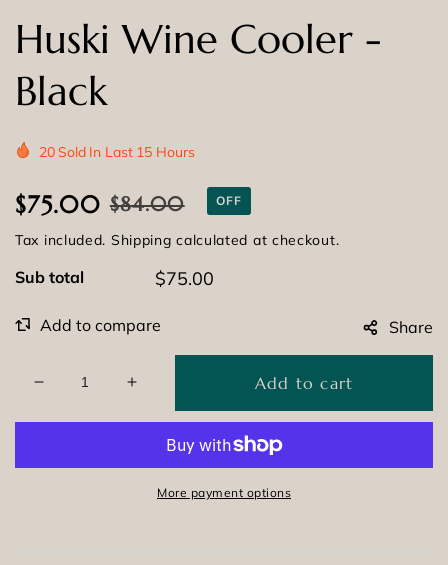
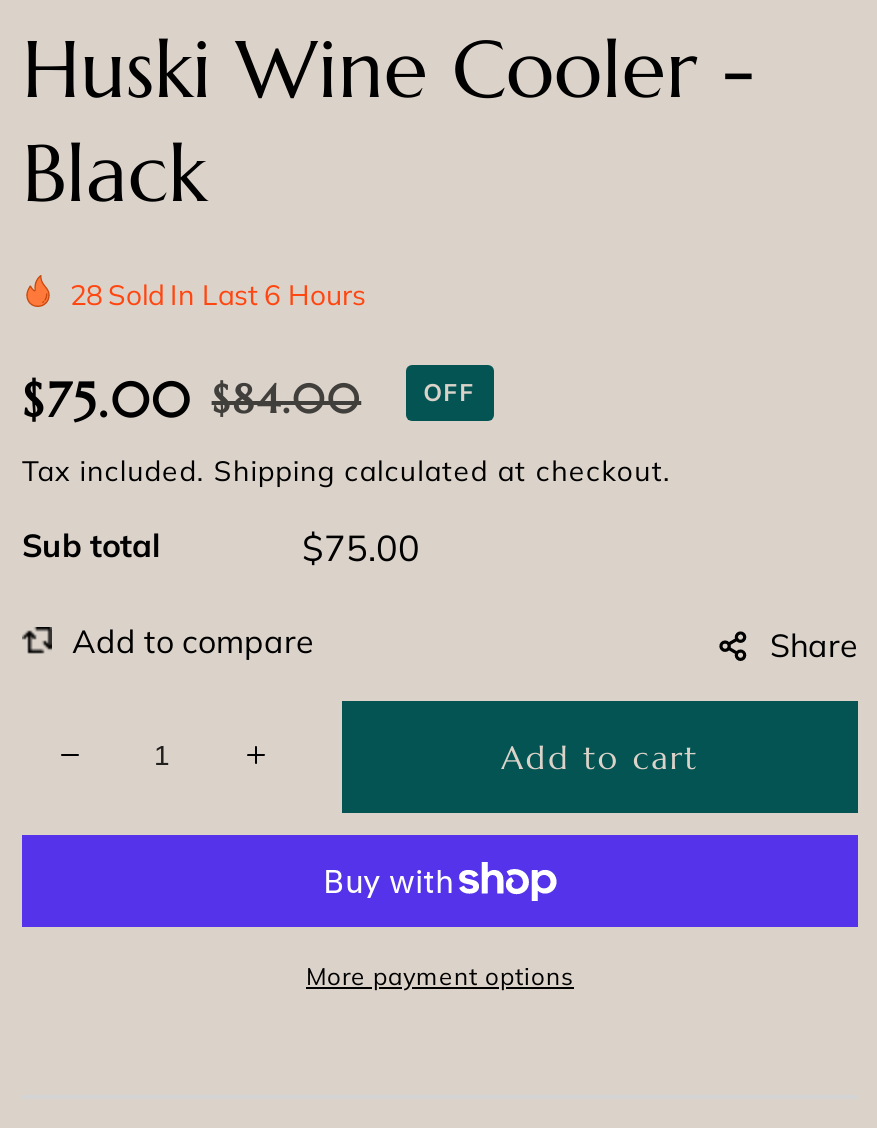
- 20 Sold In Last 15 Hours
+ 28 Sold In Last 6 Hours
